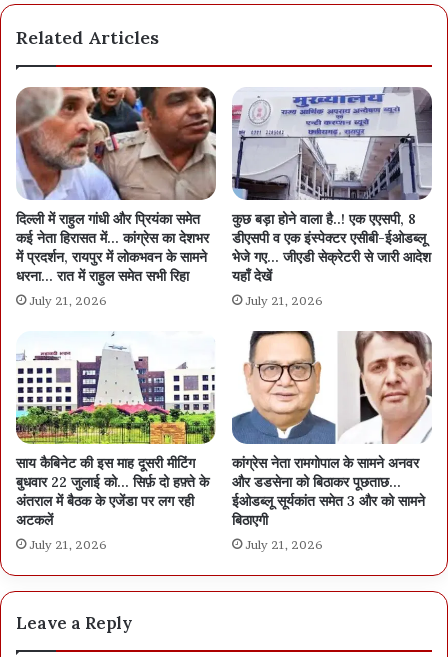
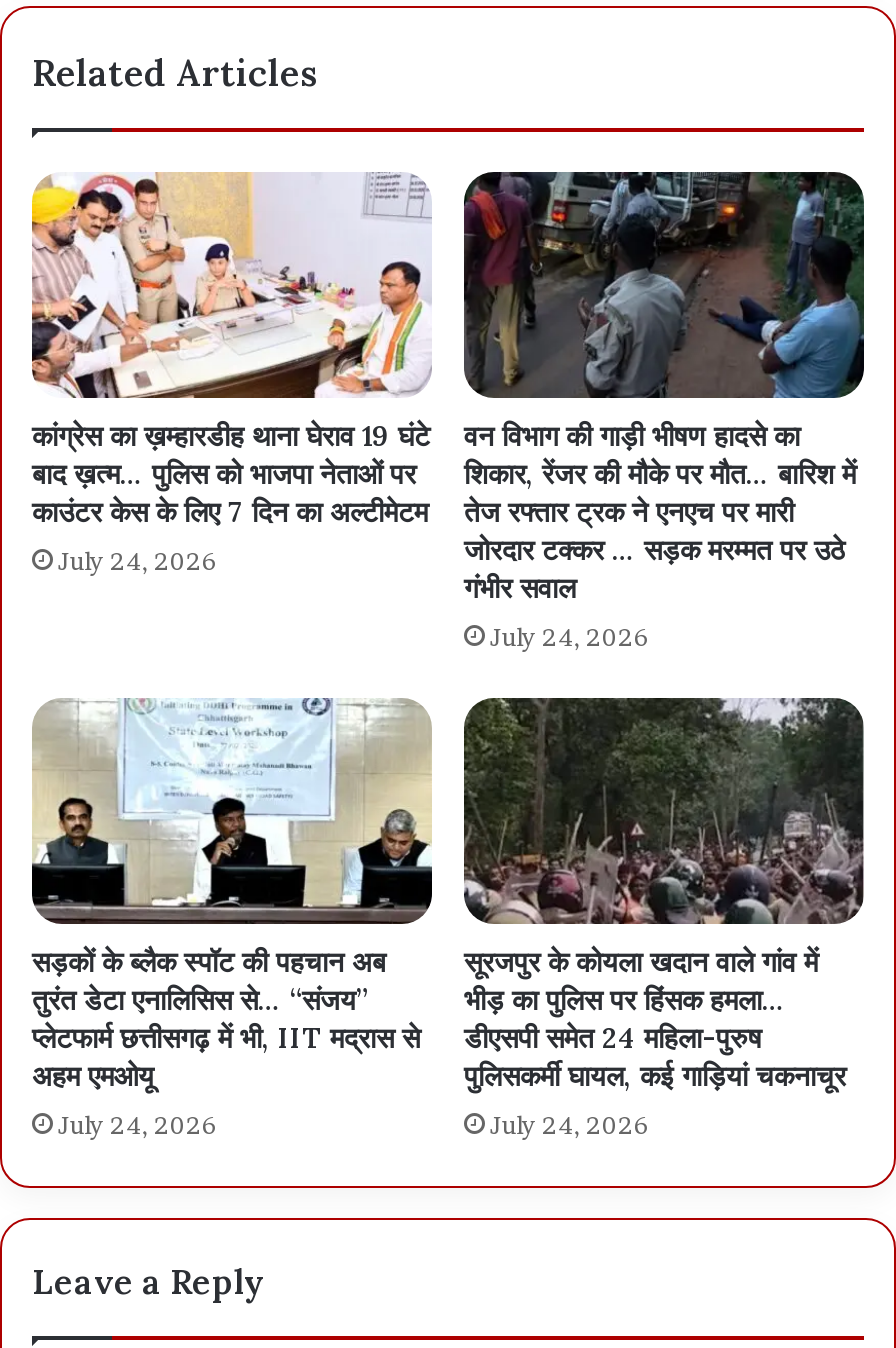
- [image]
- दिल्ली में राहुल गांधी और प्रियंका समेत
- कई नेता हिरासत में… कांग्रेस का देशभर
- में प्रदर्शन, रायपुर में लोकभवन के सामने
- धरना… रात में राहुल समेत सभी रिहा
- July 21, 2026
+ [image]
+ कांग्रेस का ख़म्हारडीह थाना घेराव 19 घंटे
+ बाद ख़त्म… पुलिस को भाजपा नेताओं पर
+ काउंटर केस के लिए 7 दिन का अल्टीमेटम
+ July 24, 2026

- [image]
- कुछ बड़ा होने वाला है..! एक एएसपी, 8
- डीएसपी व एक इंस्पेक्टर एसीबी-ईओडब्लू
- भेजे गए… जीएडी सेक्रेटरी से जारी आदेश
- यहाँ देखें
- July 21, 2026
+ [image]
+ वन विभाग की गाड़ी भीषण हादसे का
+ शिकार, रेंजर की मौके पर मौत… बारिश में
+ तेज रफ्तार ट्रक ने एनएच पर मारी
+ जोरदार टक्कर … सड़क मरम्मत पर उठे
+ गंभीर सवाल
+ July 24, 2026

- [image]
- कांग्रेस नेता रामगोपाल के सामने अनवर
- और डडसेना को बिठाकर पूछताछ…
- ईओडब्लू सूर्यकांत समेत 3 और को सामने
- बिठाएगी
- July 21, 2026
+ [image]
+ सूरजपुर के कोयला खदान वाले गांव में
+ भीड़ का पुलिस पर हिंसक हमला…
+ डीएसपी समेत 24 महिला-पुरुष
+ पुलिसकर्मी घायल, कई गाड़ियां चकनाचूर
+ July 24, 2026

- [image]
- साय कैबिनेट की इस माह दूसरी मीटिंग
- बुधवार 22 जुलाई को… सिर्फ़ दो हफ़्ते के
- अंतराल में बैठक के एजेंडा पर लग रही
- अटकलें
- July 21, 2026
+ [image]
+ सड़कों के ब्लैक स्पॉट की पहचान अब
+ तुरंत डेटा एनालिसिस से… “संजय”
+ प्लेटफार्म छत्तीसगढ़ में भी, IIT मद्रास से
+ अहम एमओयू
+ July 24, 2026
